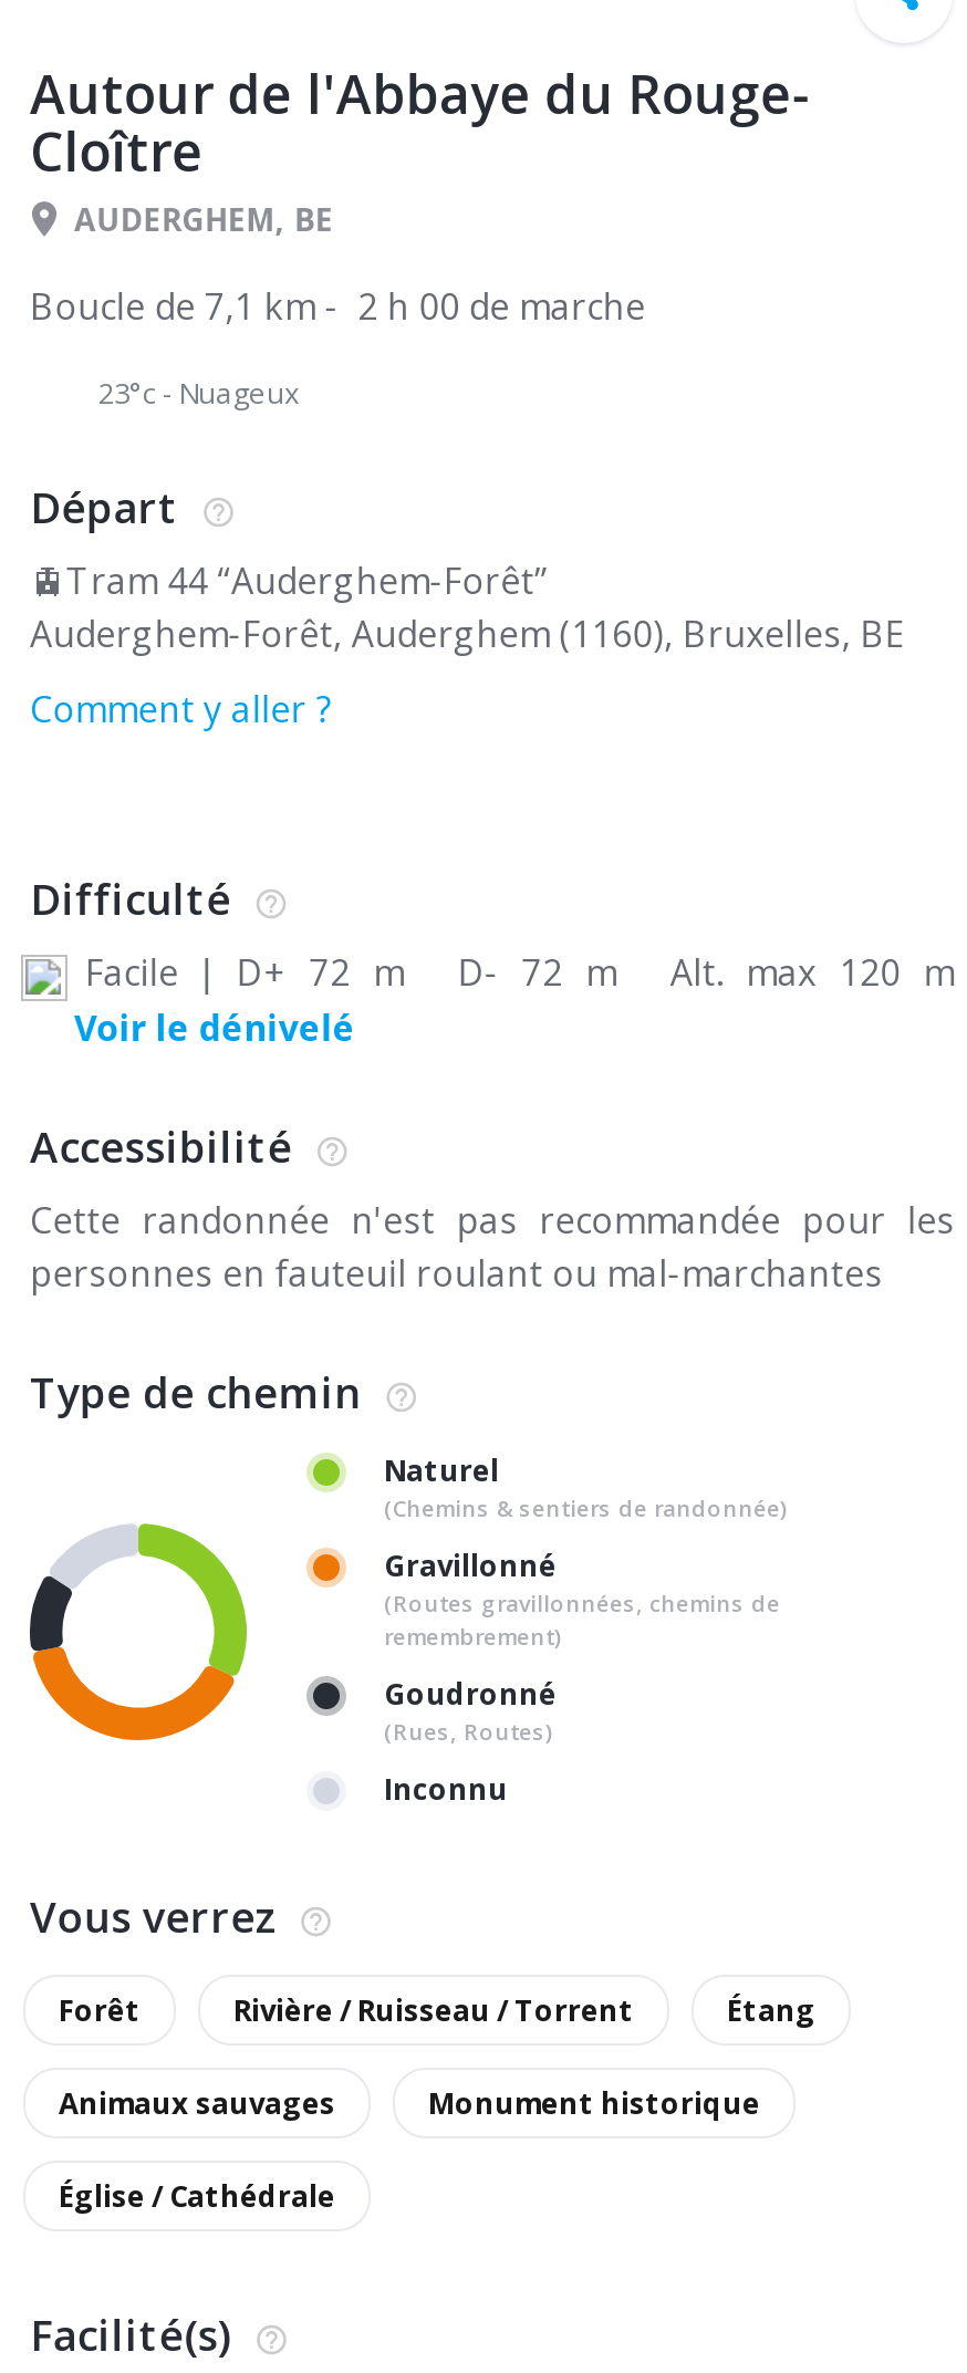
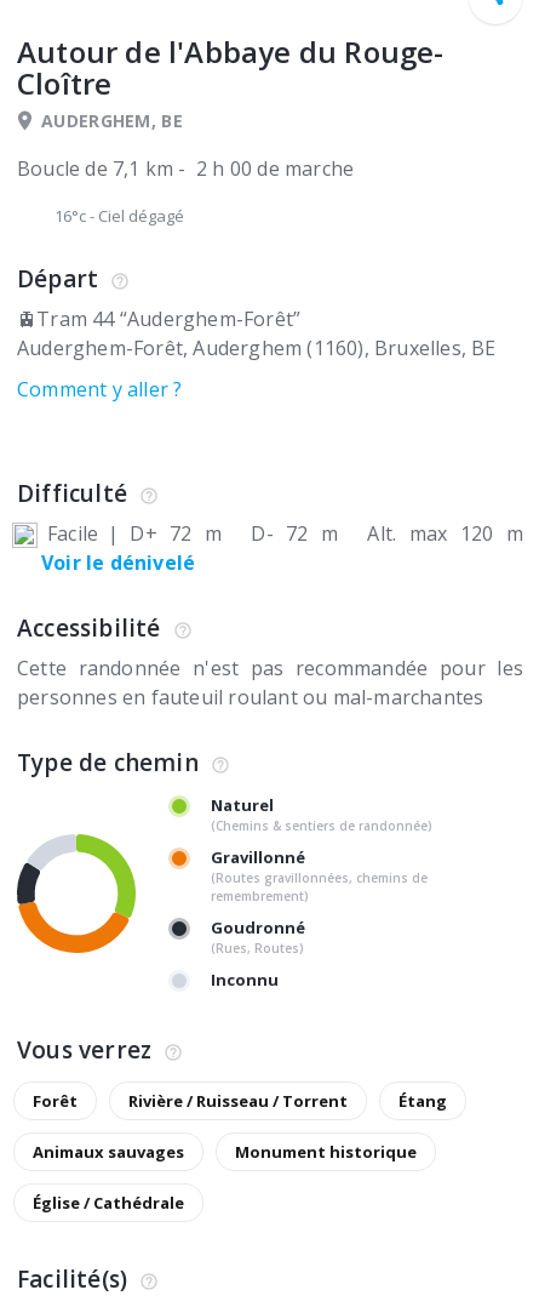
- 23°c - Nuageux
+ 16°c - Ciel dégagé
